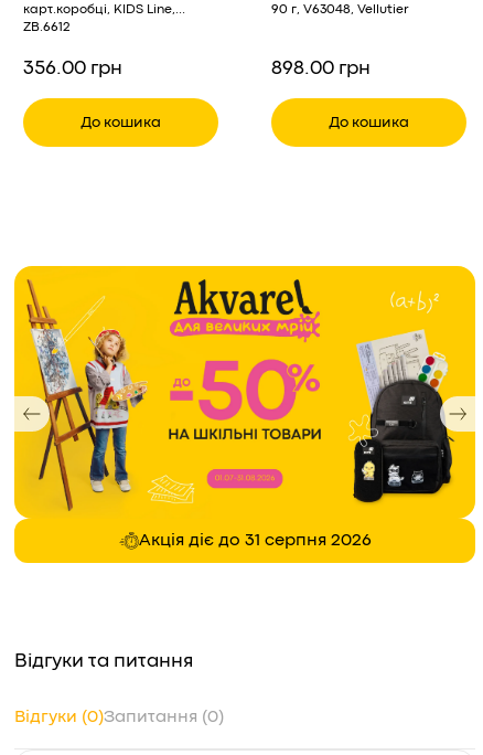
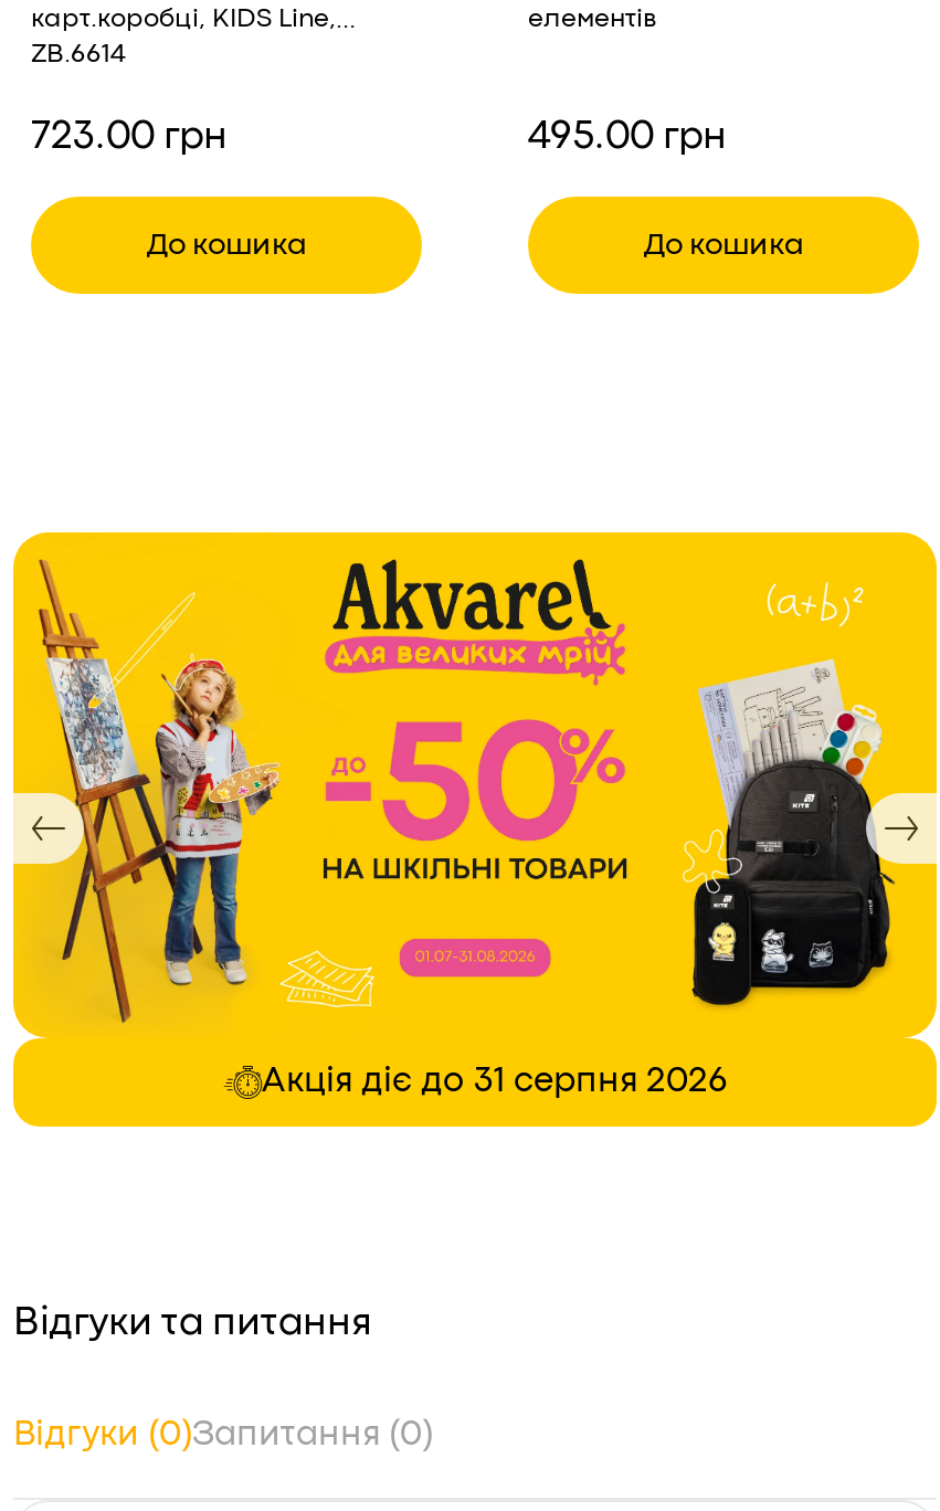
- 90 г, V63048, Vellutier
+ елементів

- ZB.6612
+ ZB.6614

- 356.00 грн
+ 723.00 грн

- 898.00 грн
+ 495.00 грн
